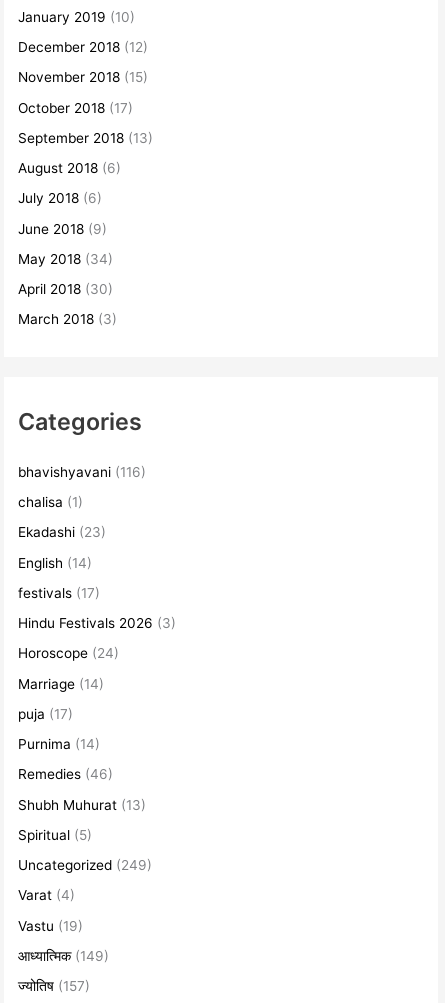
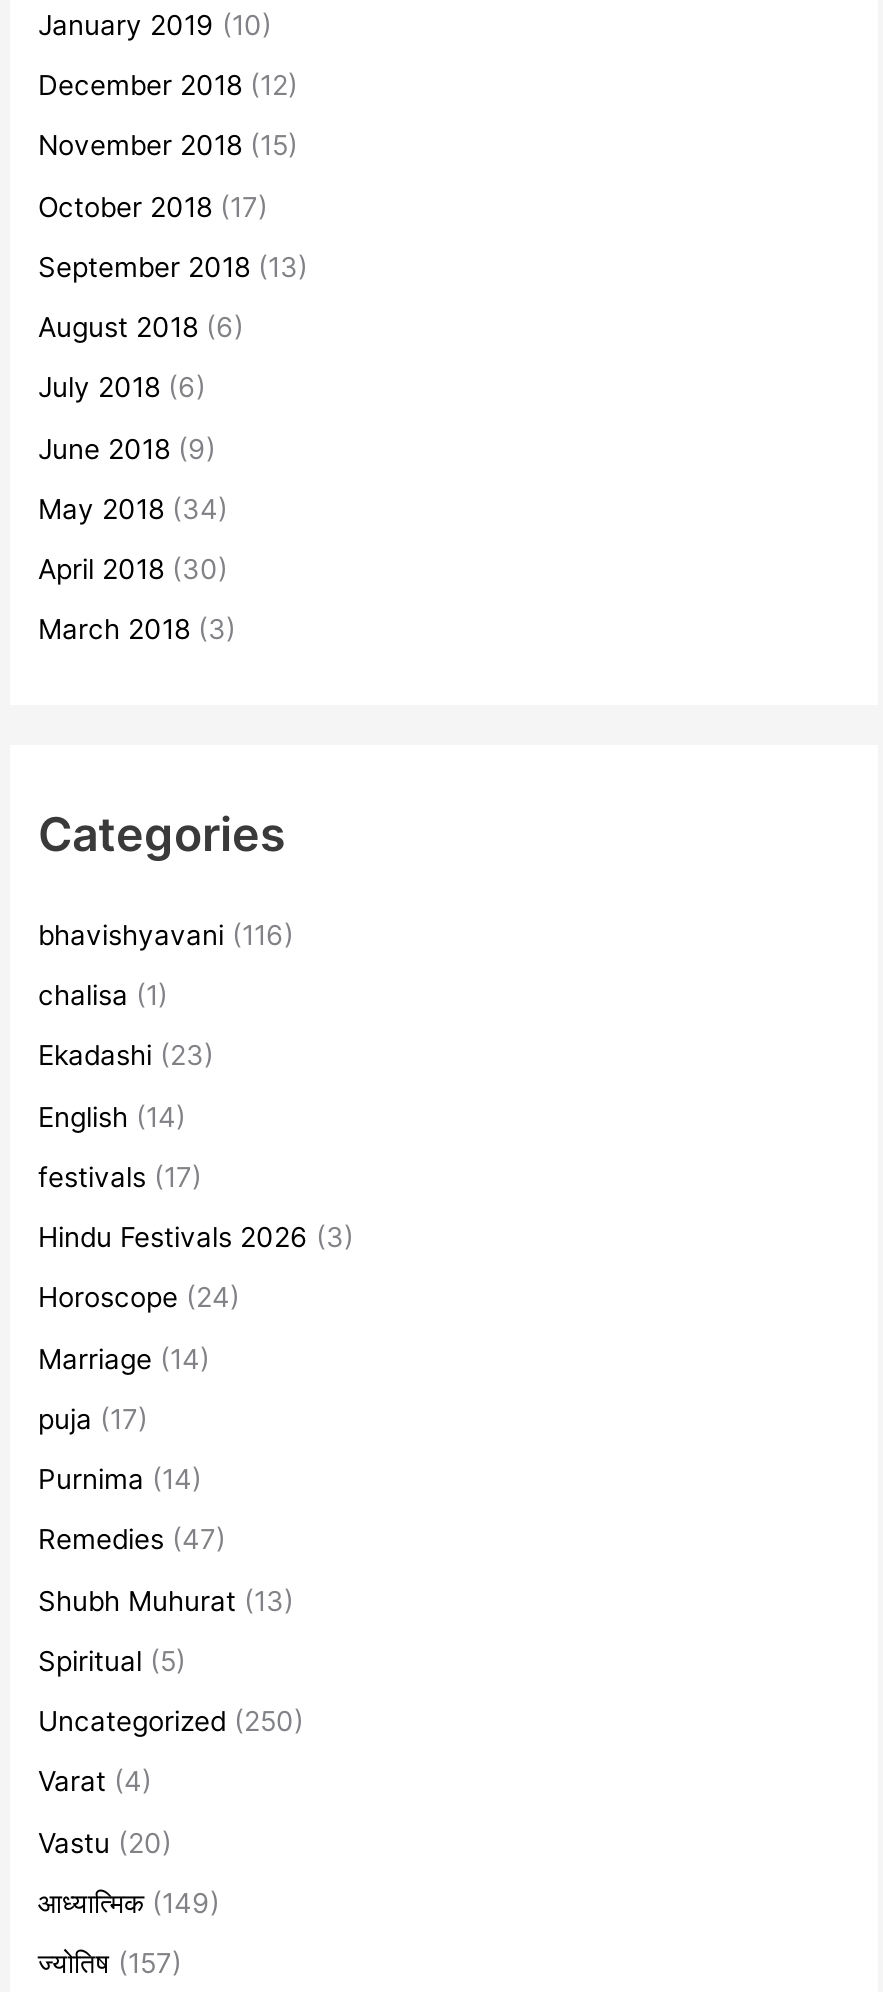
- Remedies (46)
+ Remedies (47)

- Uncategorized (249)
+ Uncategorized (250)

- Vastu (19)
+ Vastu (20)
